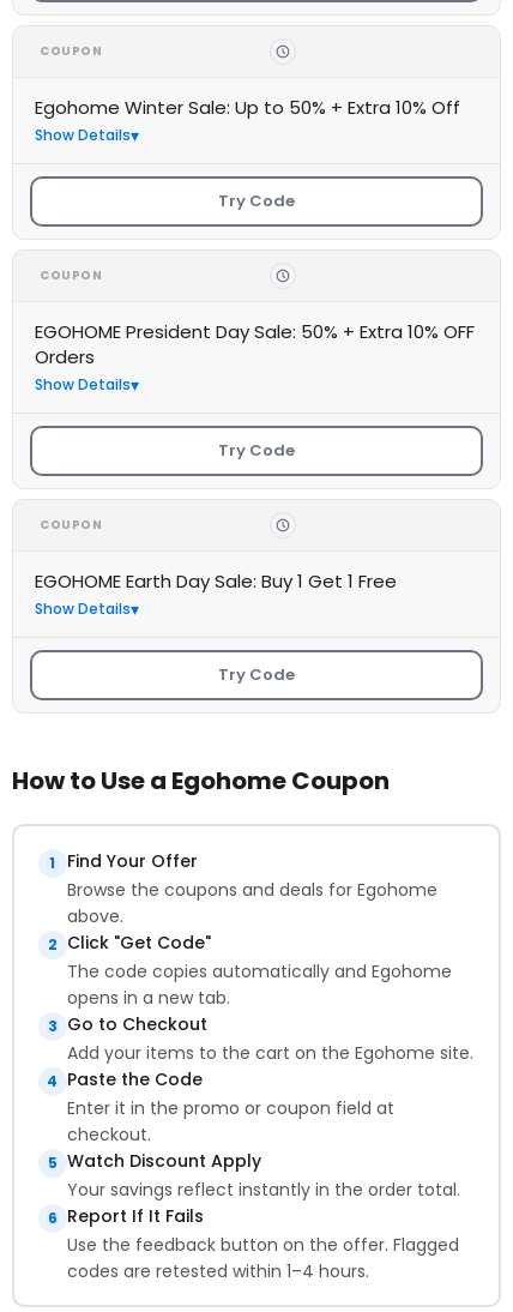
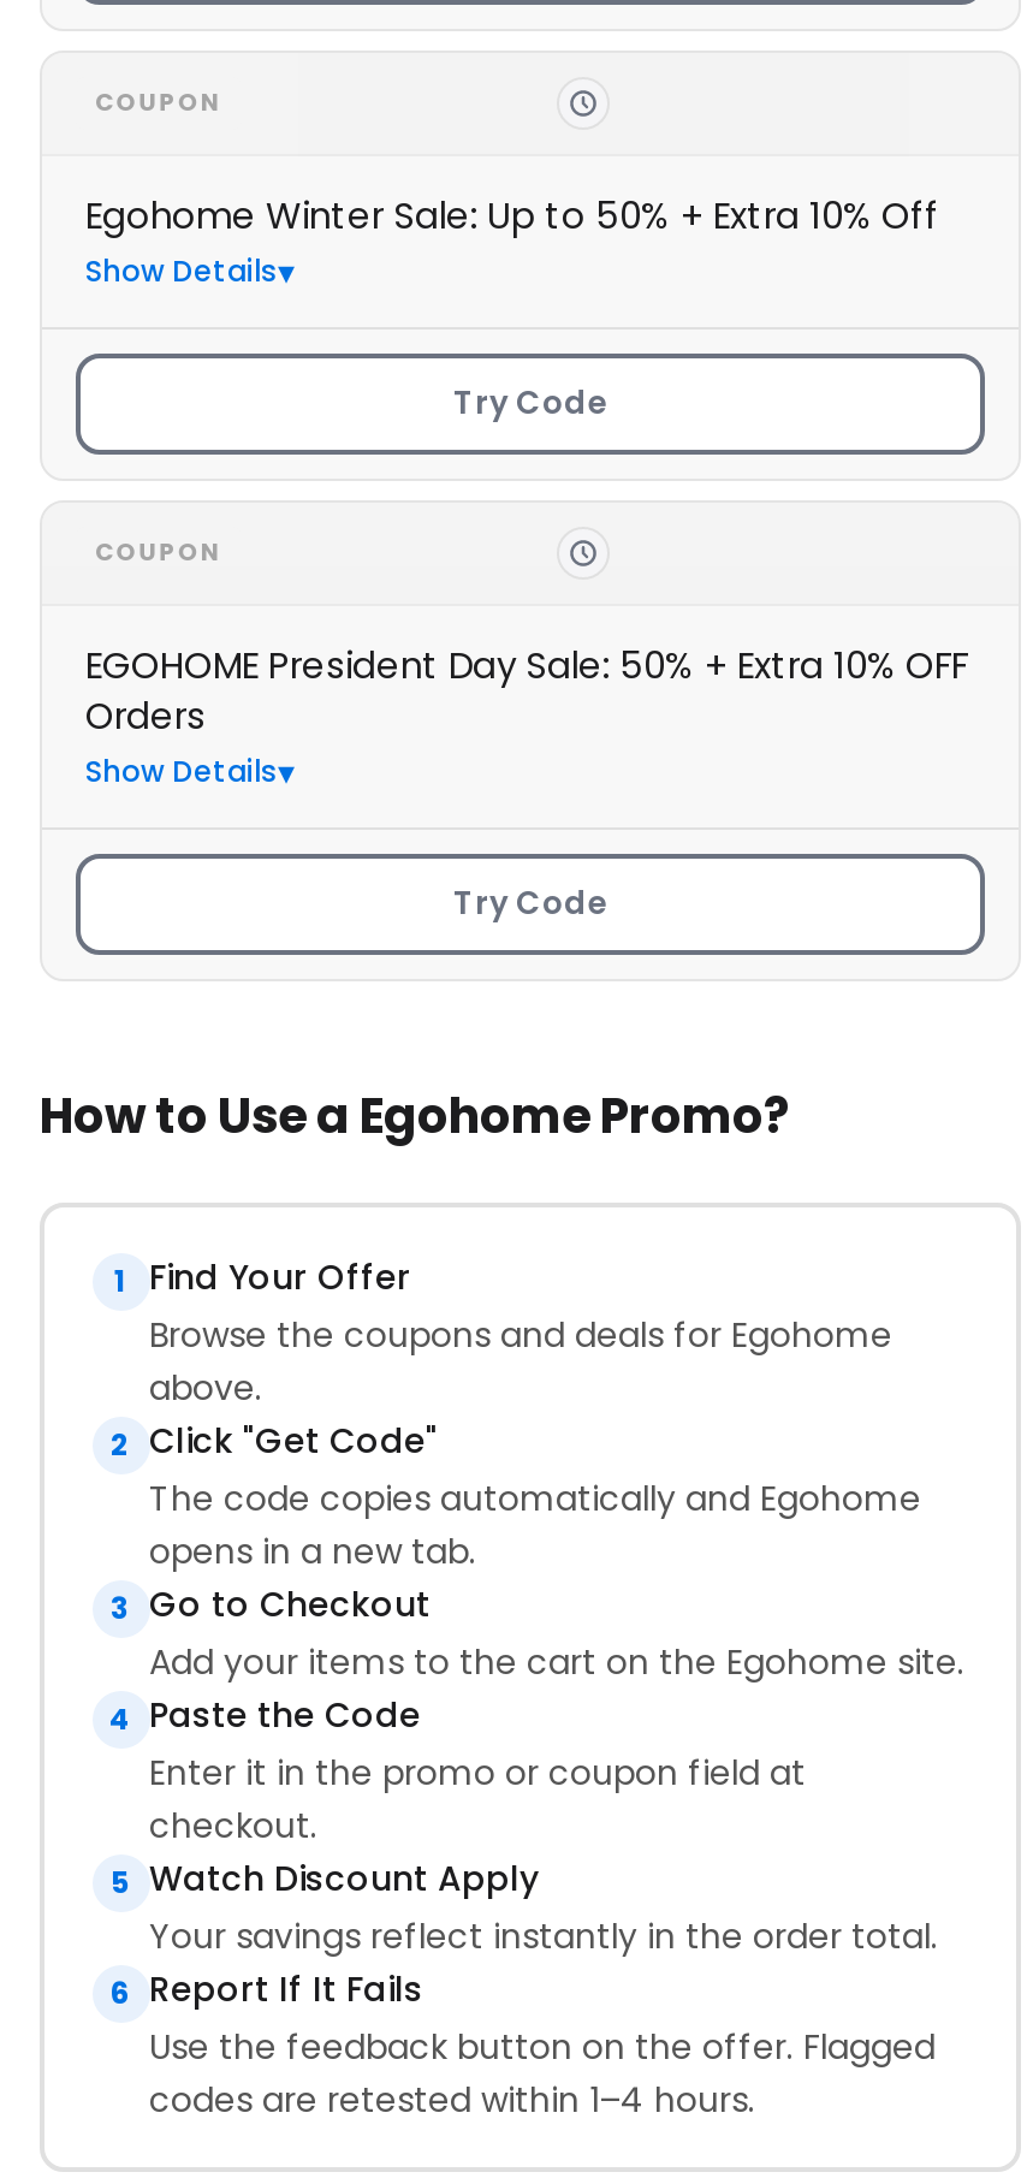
- COUPON
- EGOHOME Earth Day Sale: Buy 1 Get 1 Free
- Show Details
- Try Code
- How to Use a Egohome Coupon
+ How to Use a Egohome Promo?
